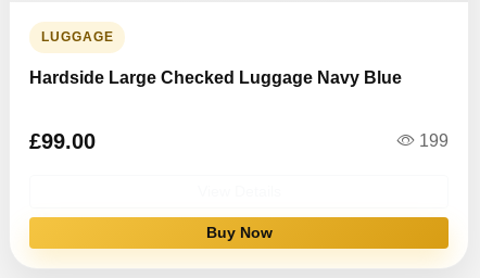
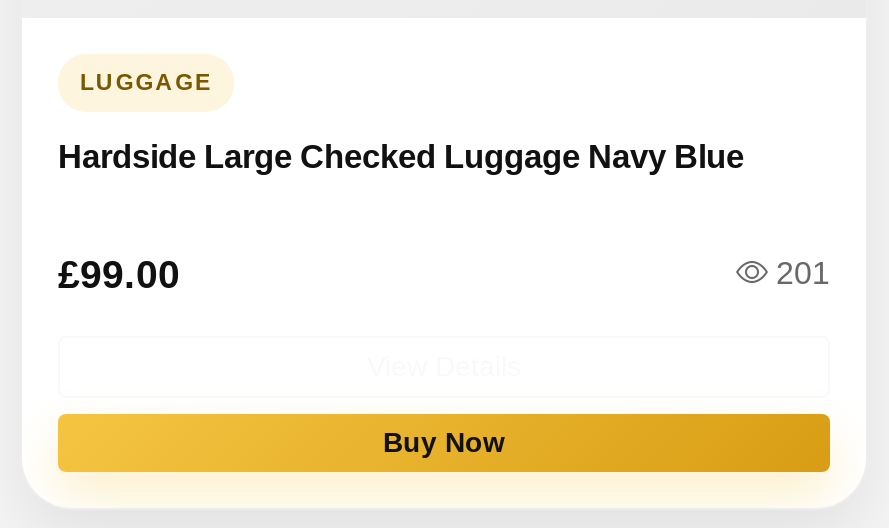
- 199
+ 201
